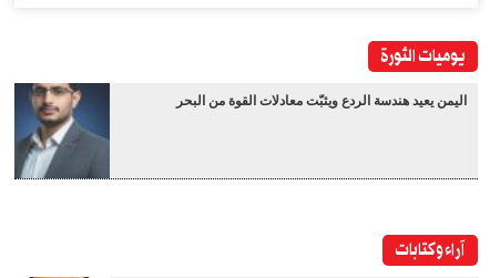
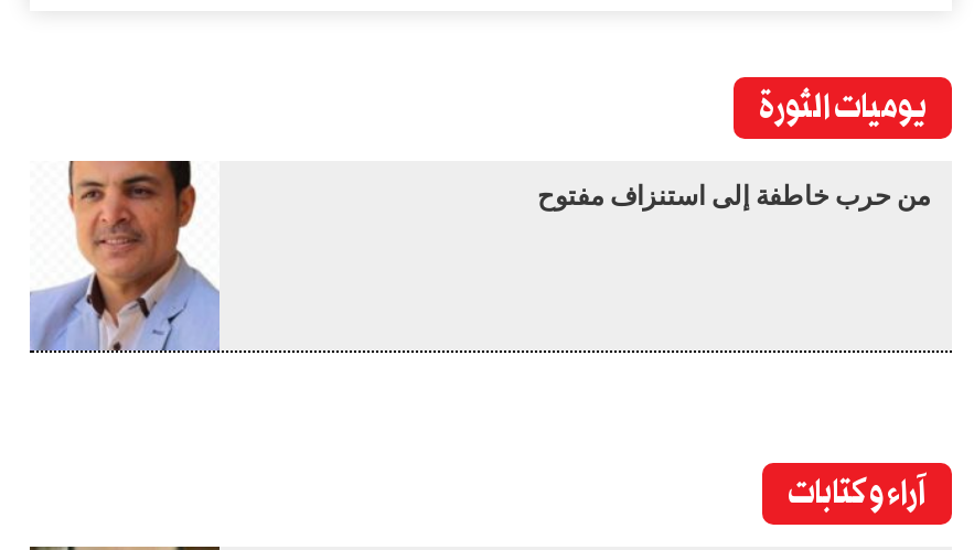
- [image]
+ [image]

- اليمن يعيد هندسة الردع ويثبّت معادلات القوة من البحر
+ من حرب خاطفة إلى استنزاف مفتوح
